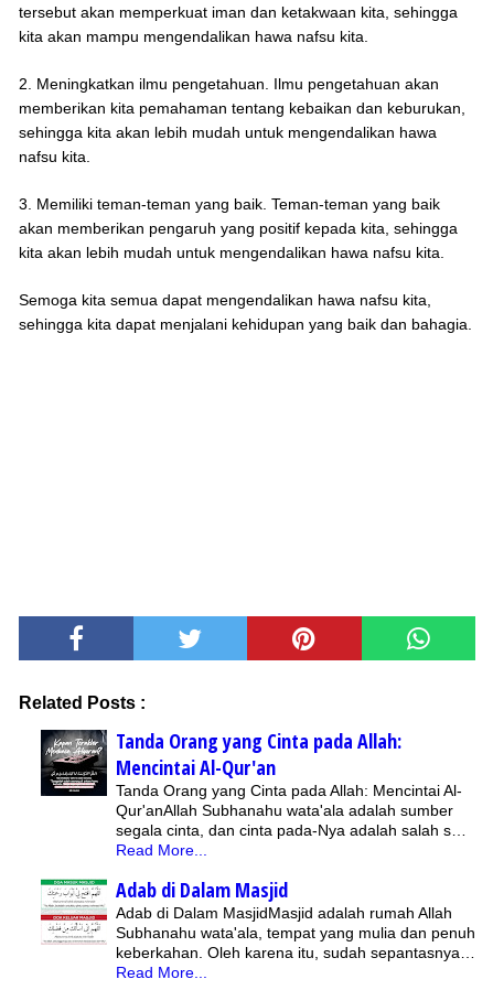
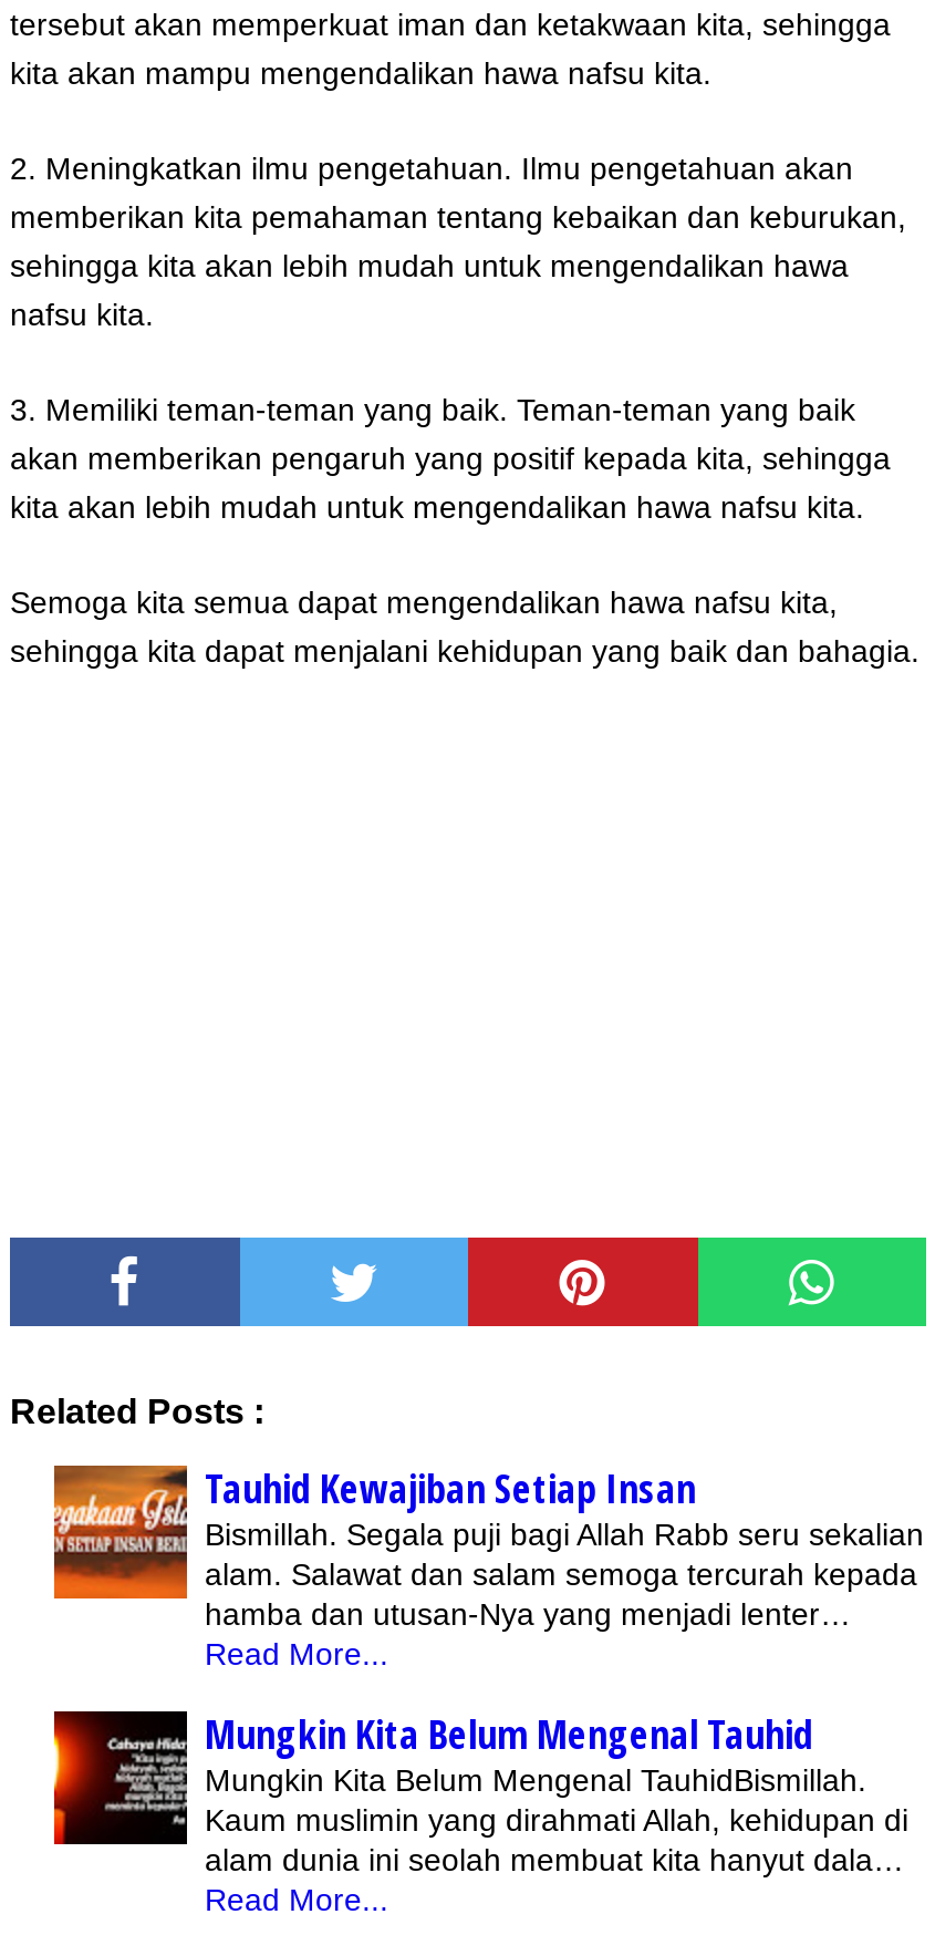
- [image]
- Tanda Orang yang Cinta pada Allah:
- Mencintai Al-Qur'an
- Tanda Orang yang Cinta pada Allah: Mencintai Al-
- Qur'anAllah Subhanahu wata'ala adalah sumber
- segala cinta, dan cinta pada-Nya adalah salah s…
+ [image]
+ Tauhid Kewajiban Setiap Insan
+ Bismillah. Segala puji bagi Allah Rabb seru sekalian
+ alam. Salawat dan salam semoga tercurah kepada
+ hamba dan utusan-Nya yang menjadi lenter…

- [image]
- Adab di Dalam Masjid
- Adab di Dalam MasjidMasjid adalah rumah Allah
- Subhanahu wata'ala, tempat yang mulia dan penuh
- keberkahan. Oleh karena itu, sudah sepantasnya…
+ [image]
+ Mungkin Kita Belum Mengenal Tauhid
+ Mungkin Kita Belum Mengenal TauhidBismillah.
+ Kaum muslimin yang dirahmati Allah, kehidupan di
+ alam dunia ini seolah membuat kita hanyut dala…
